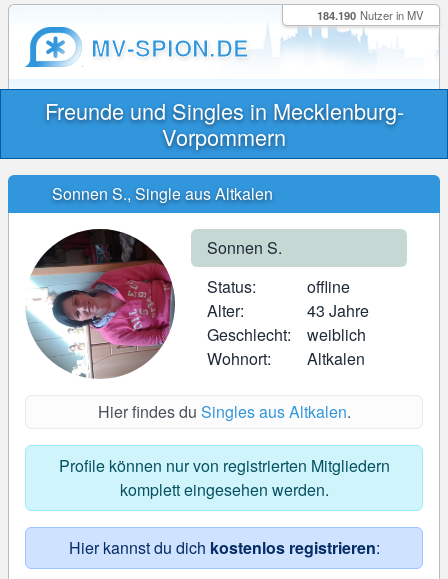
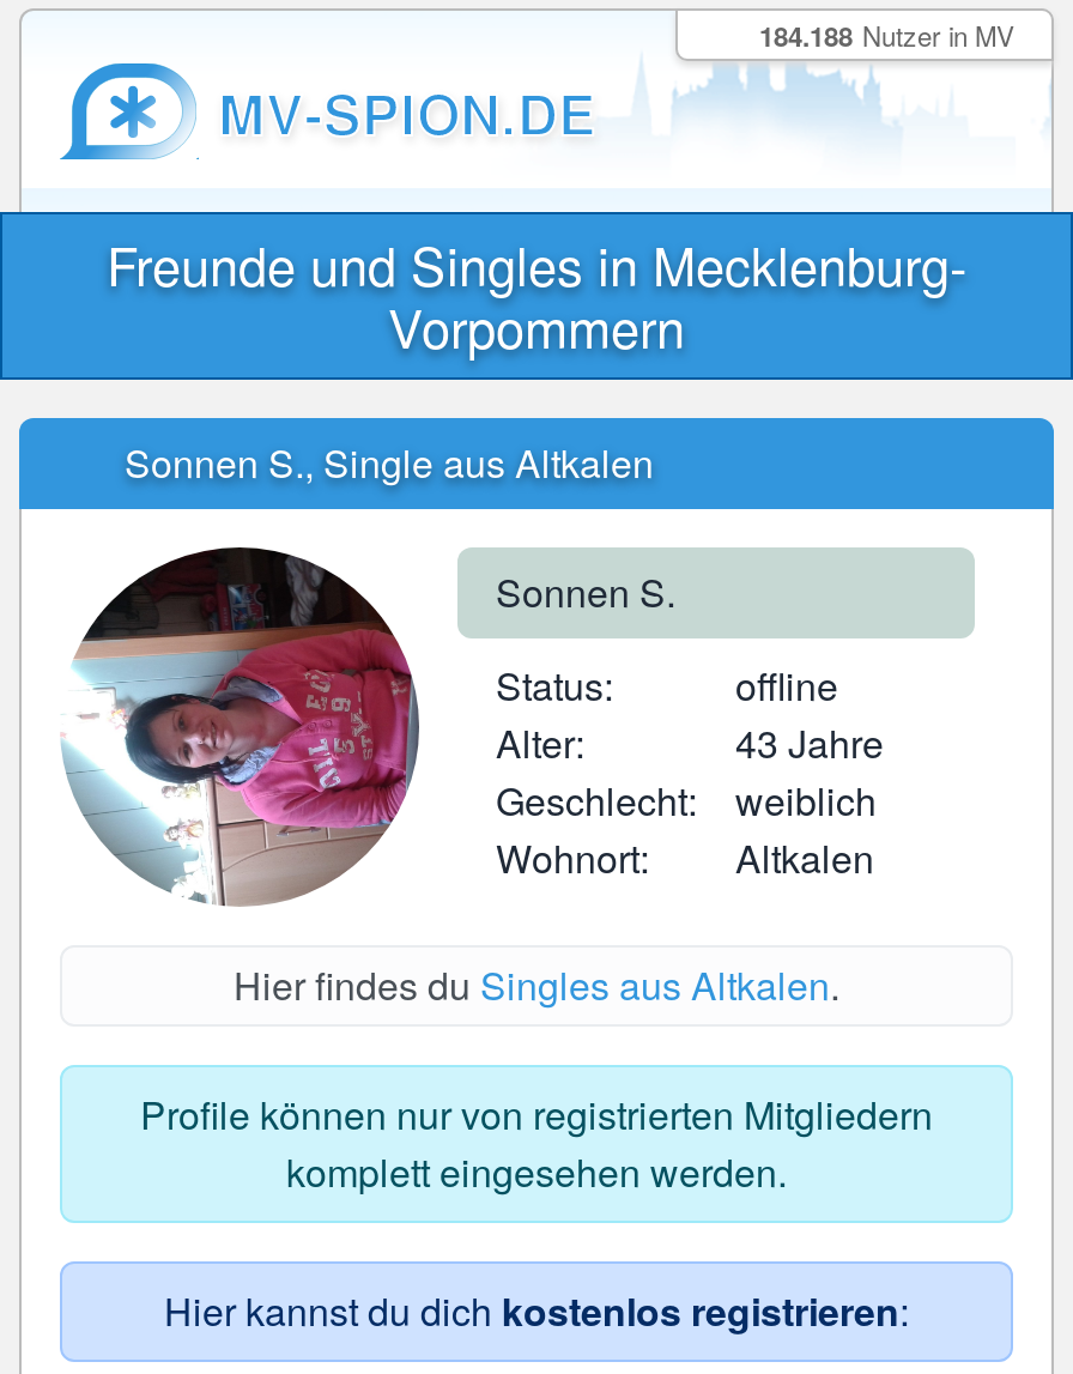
- 184.190 Nutzer in MV
+ 184.188 Nutzer in MV
